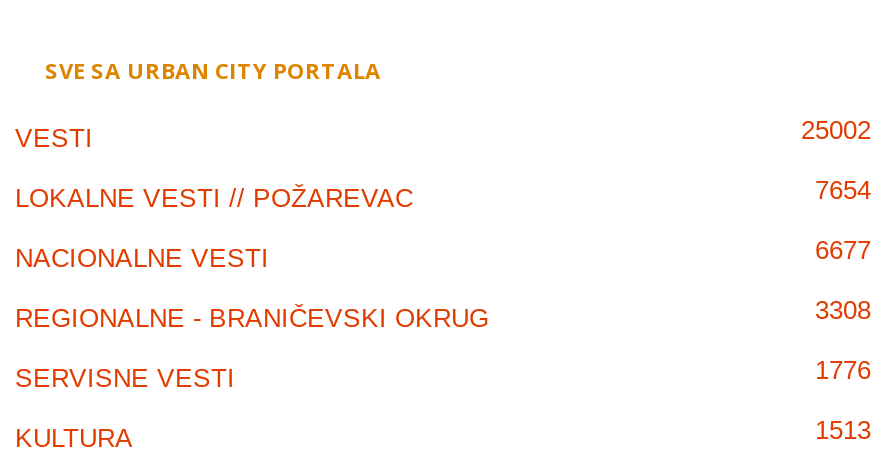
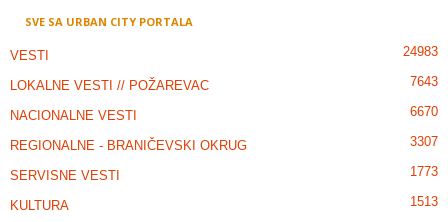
- 25002
+ 24983

- 7654
+ 7643

- 6677
+ 6670

- 3308
+ 3307

- 1776
+ 1773
